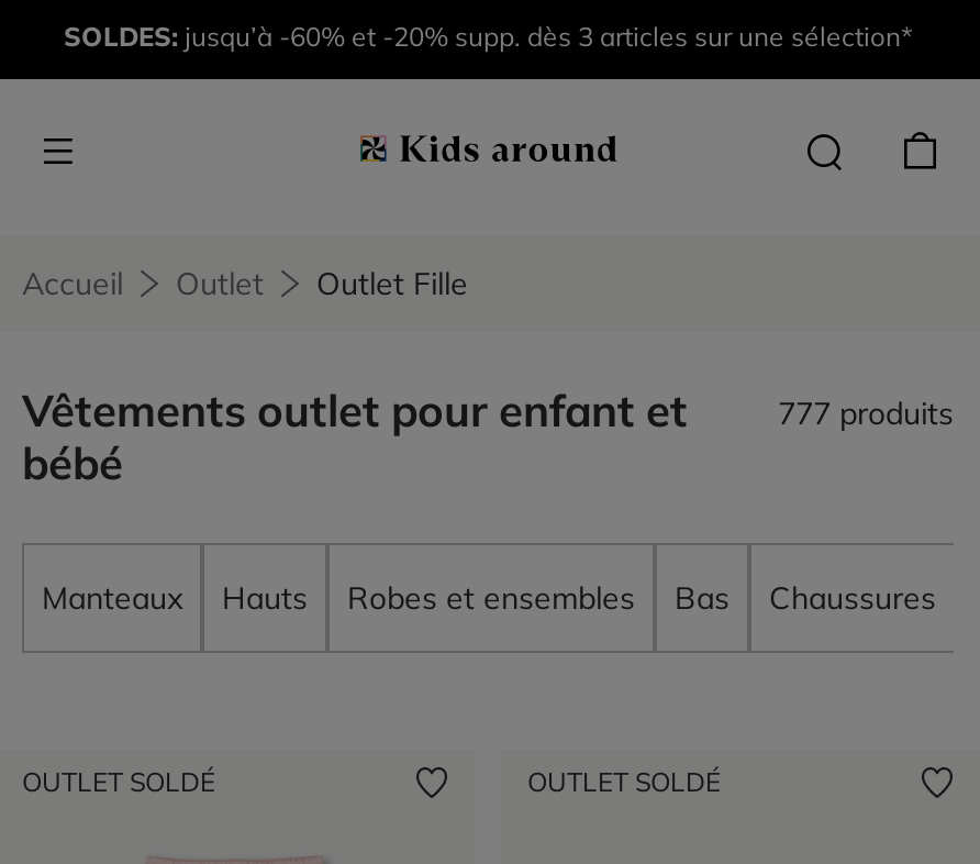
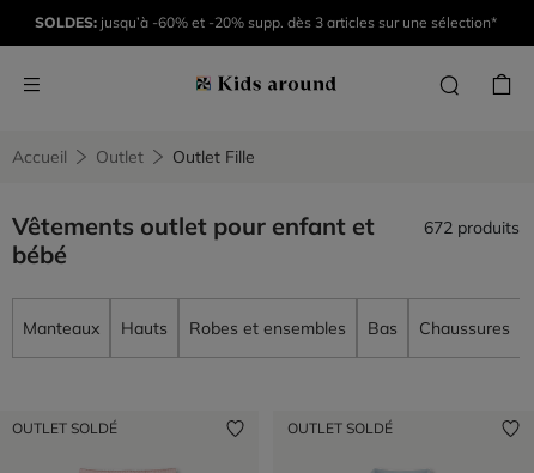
- 777 produits
+ 672 produits
